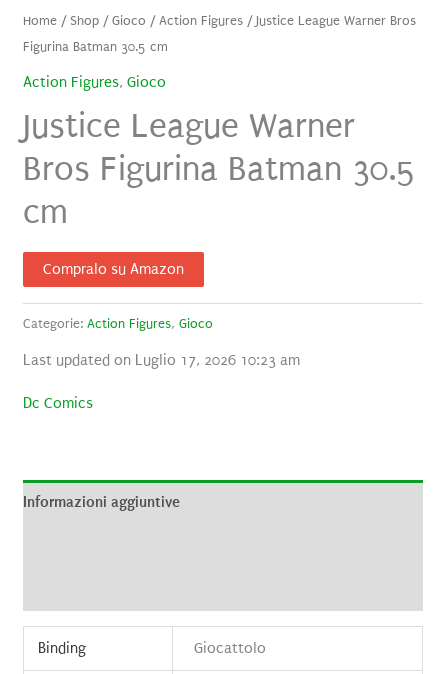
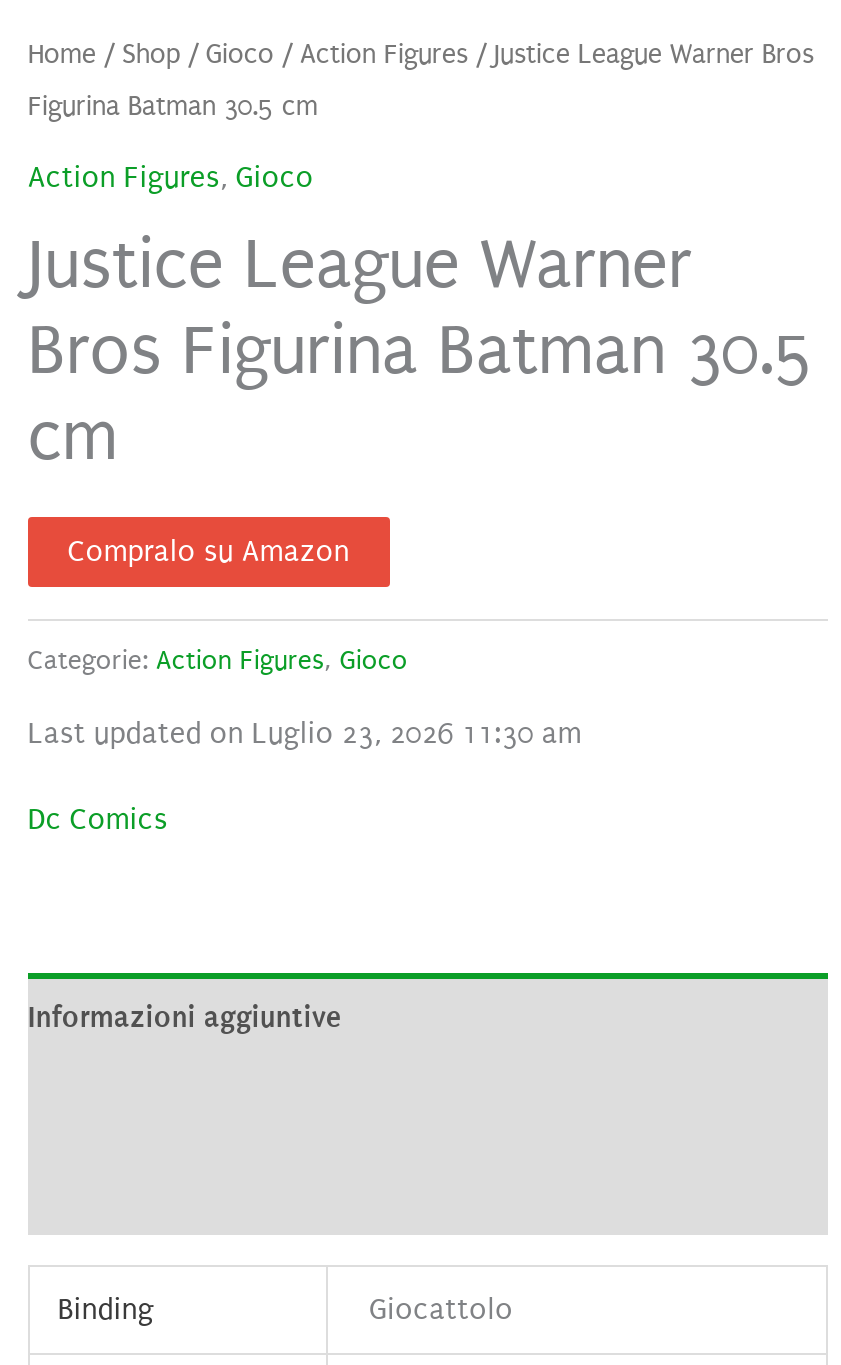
- Last updated on Luglio 17, 2026 10:23 am
+ Last updated on Luglio 23, 2026 11:30 am
